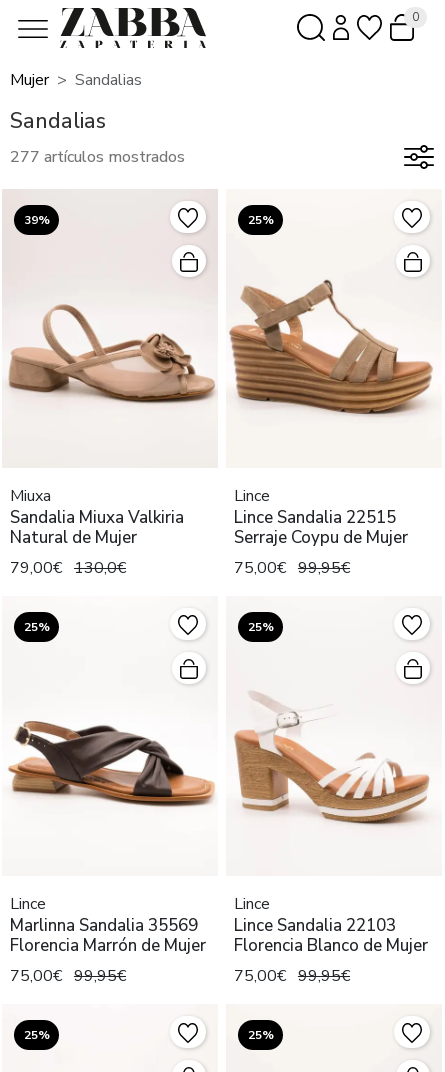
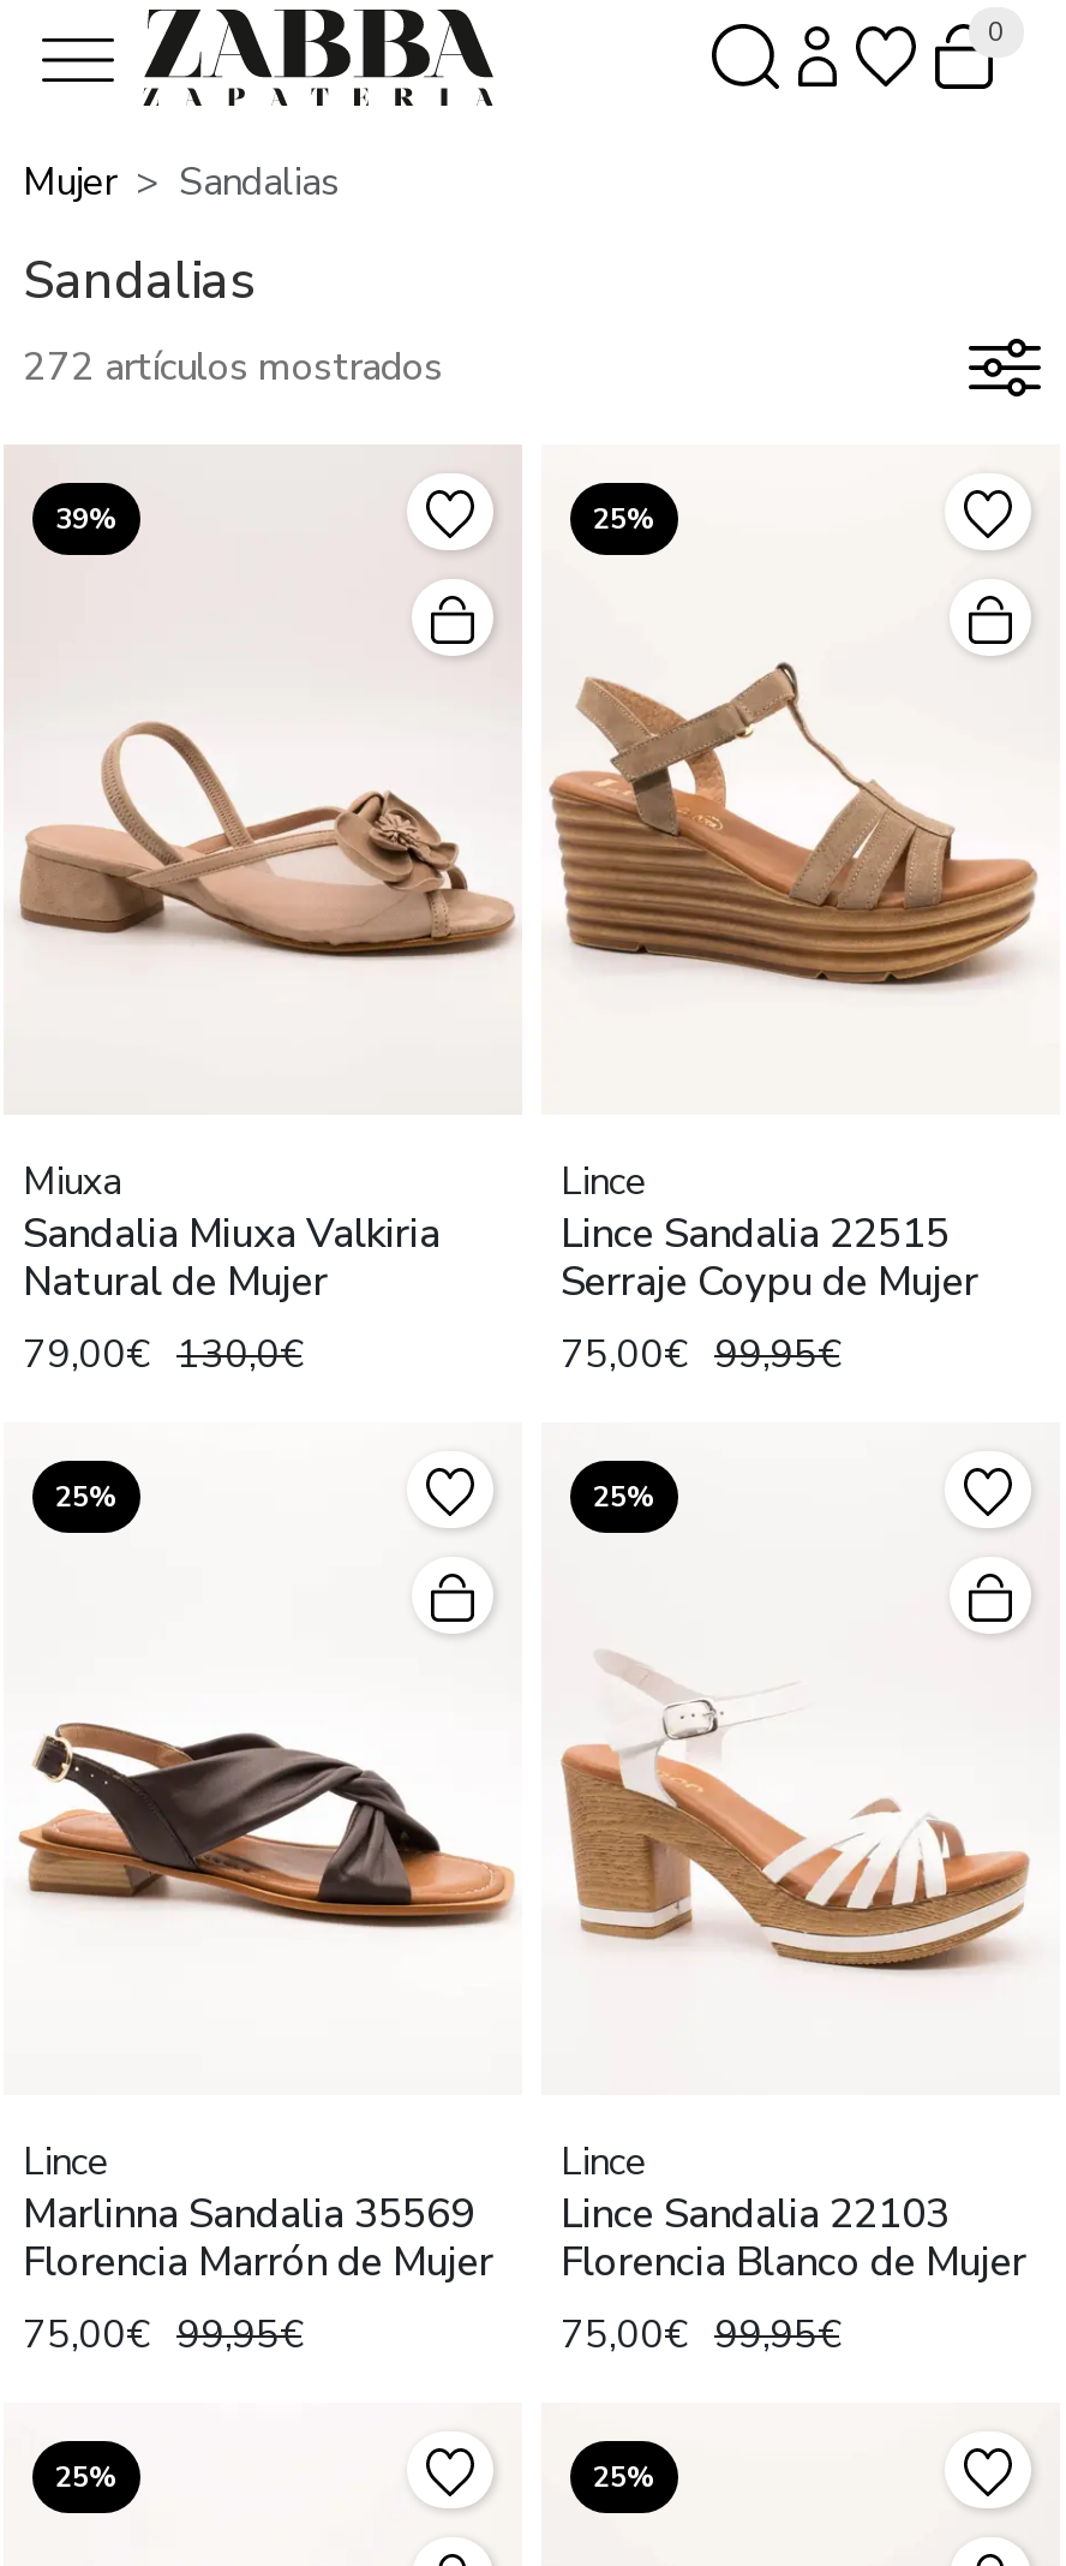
- 277 artículos mostrados
+ 272 artículos mostrados
